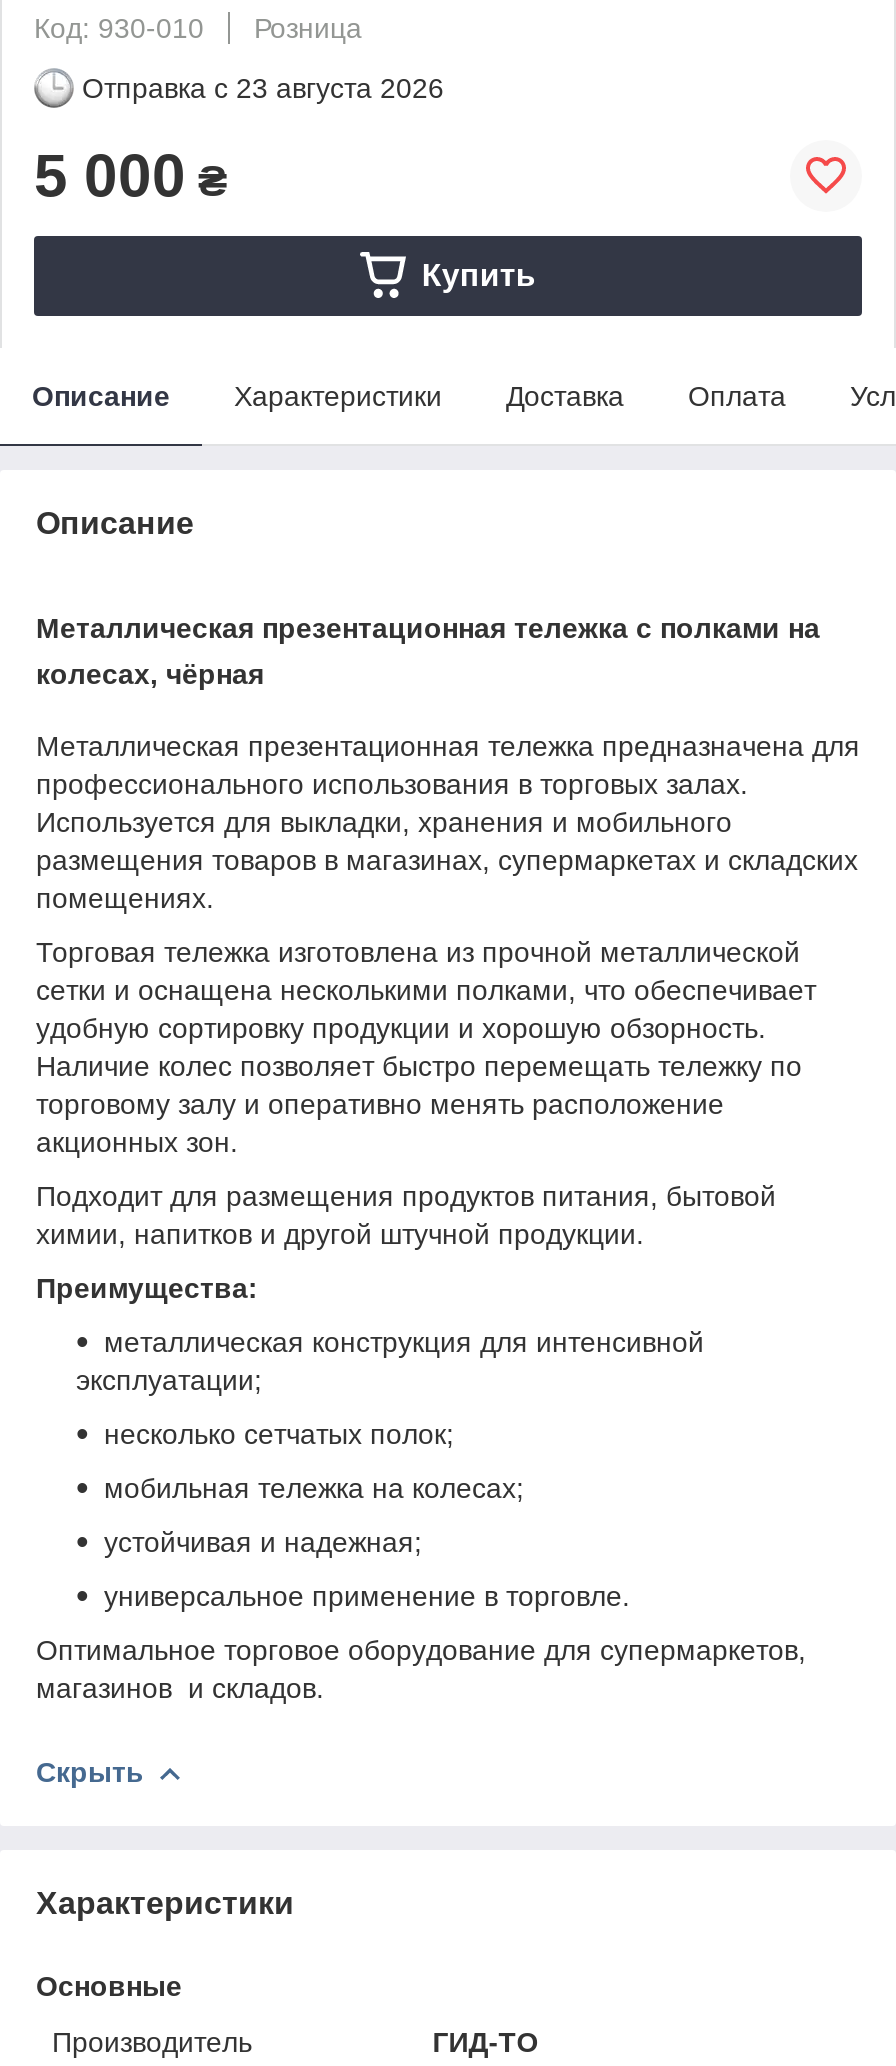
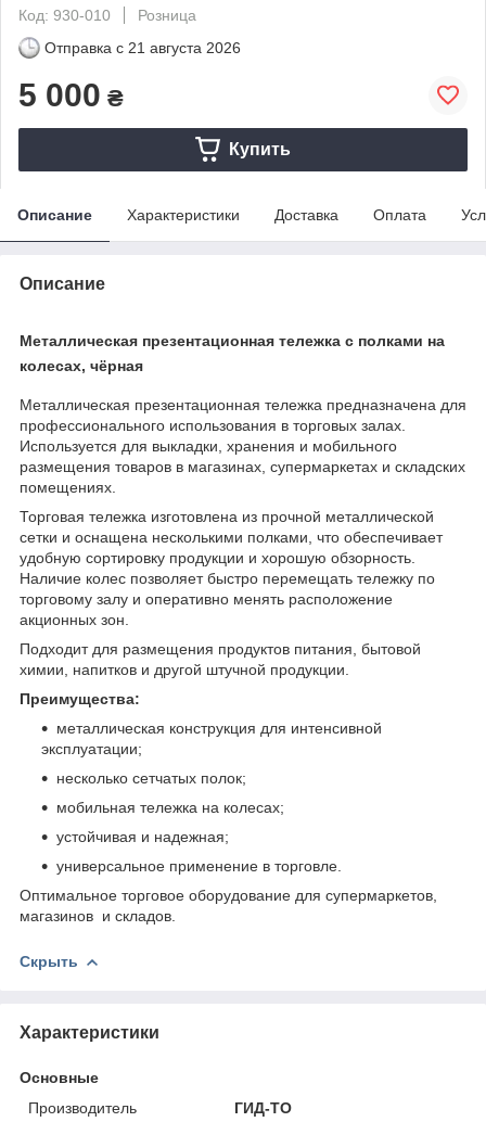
- Отправка с 23 августа 2026
+ Отправка с 21 августа 2026
